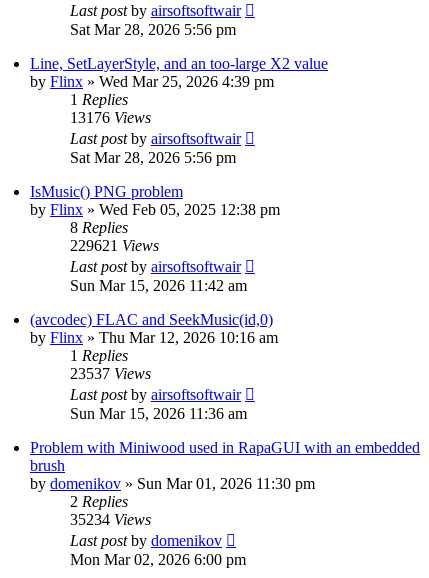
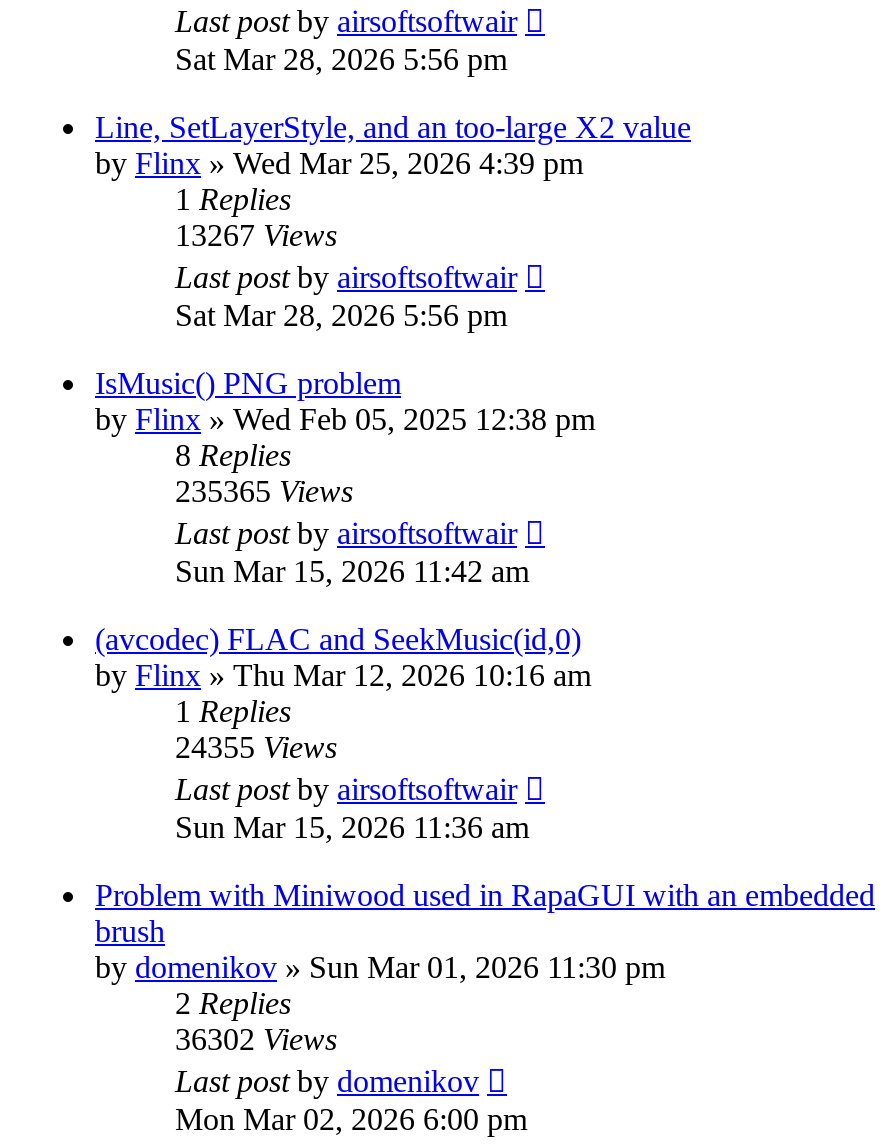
- 13176 Views
+ 13267 Views

- 229621 Views
+ 235365 Views

- 23537 Views
+ 24355 Views

- 35234 Views
+ 36302 Views
